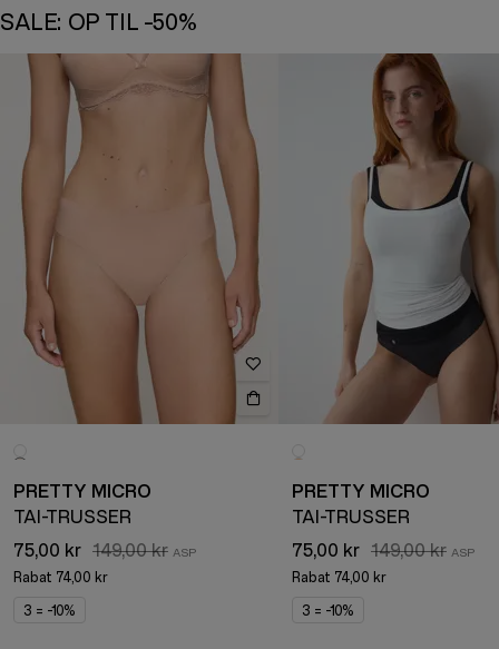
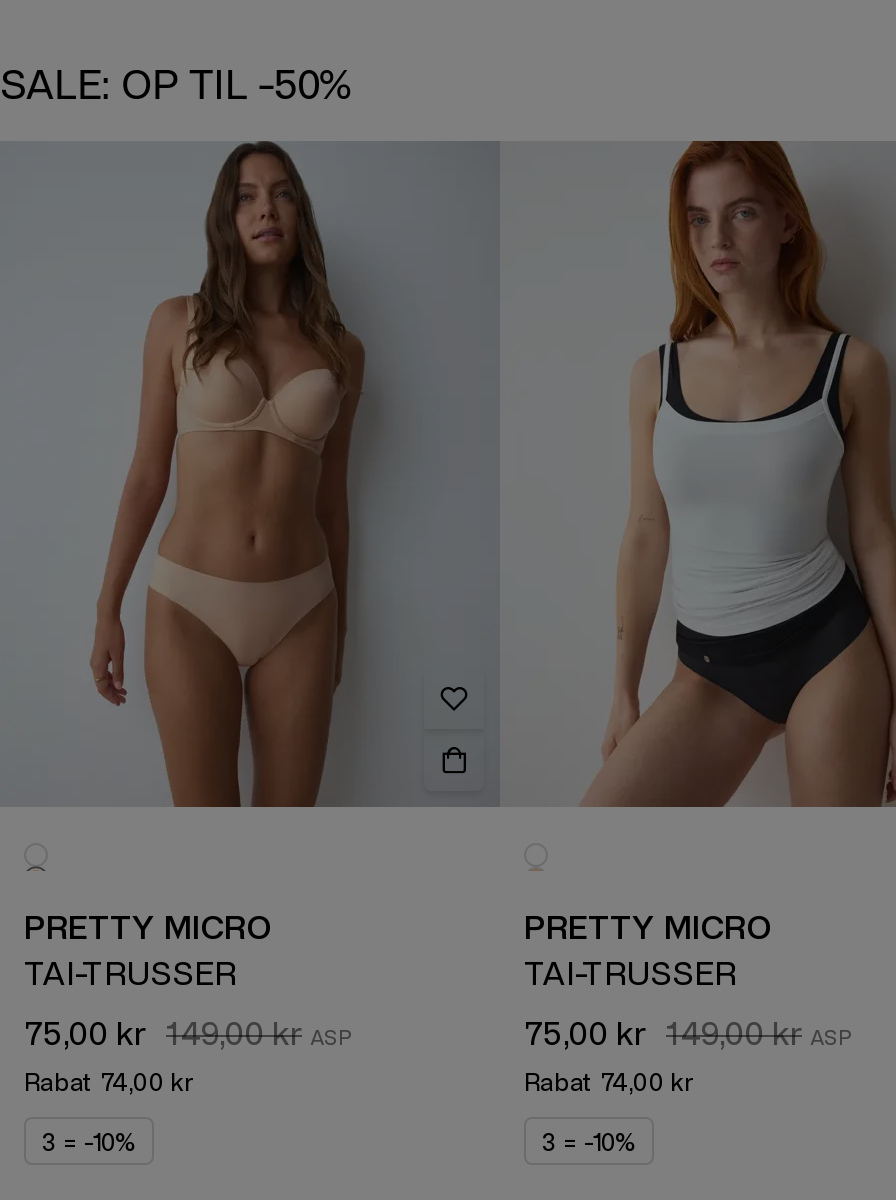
- [image]
+ [image]
